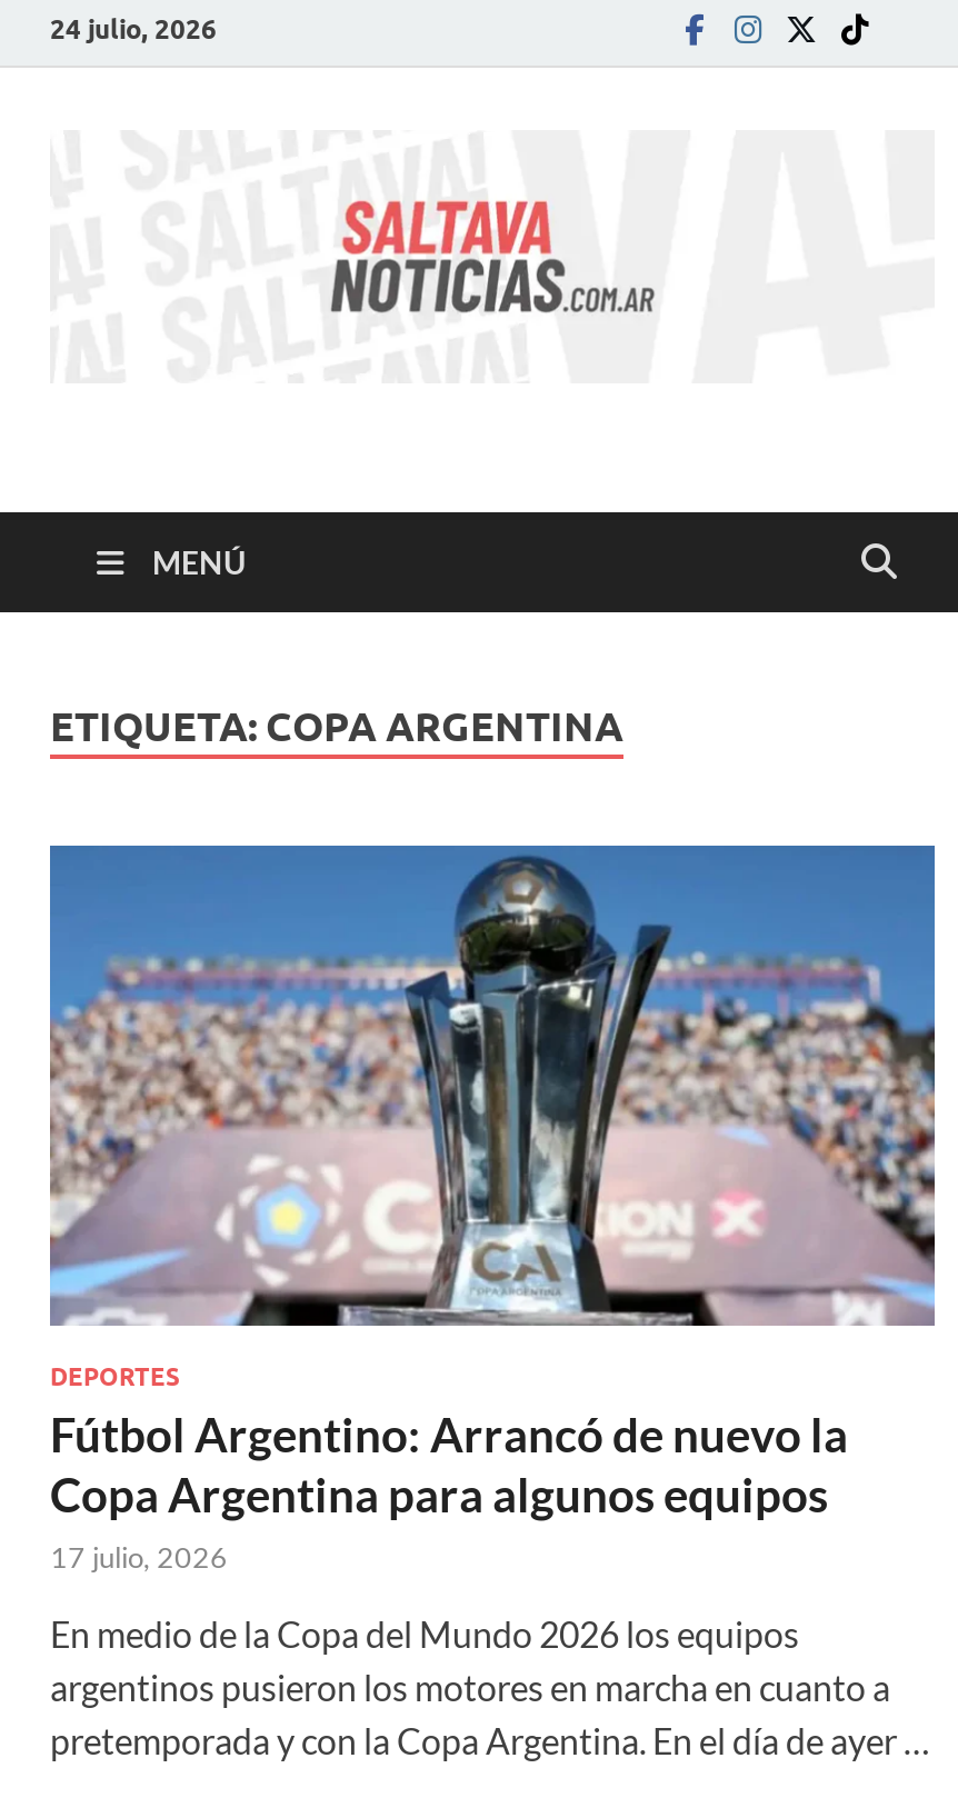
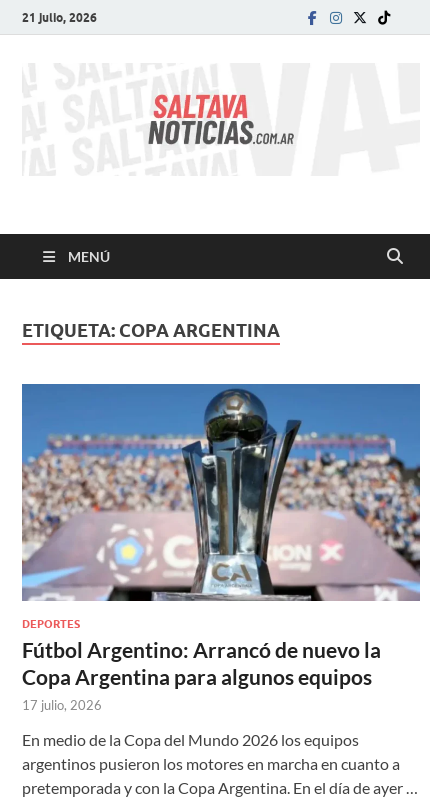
- 24 julio, 2026
+ 21 julio, 2026
